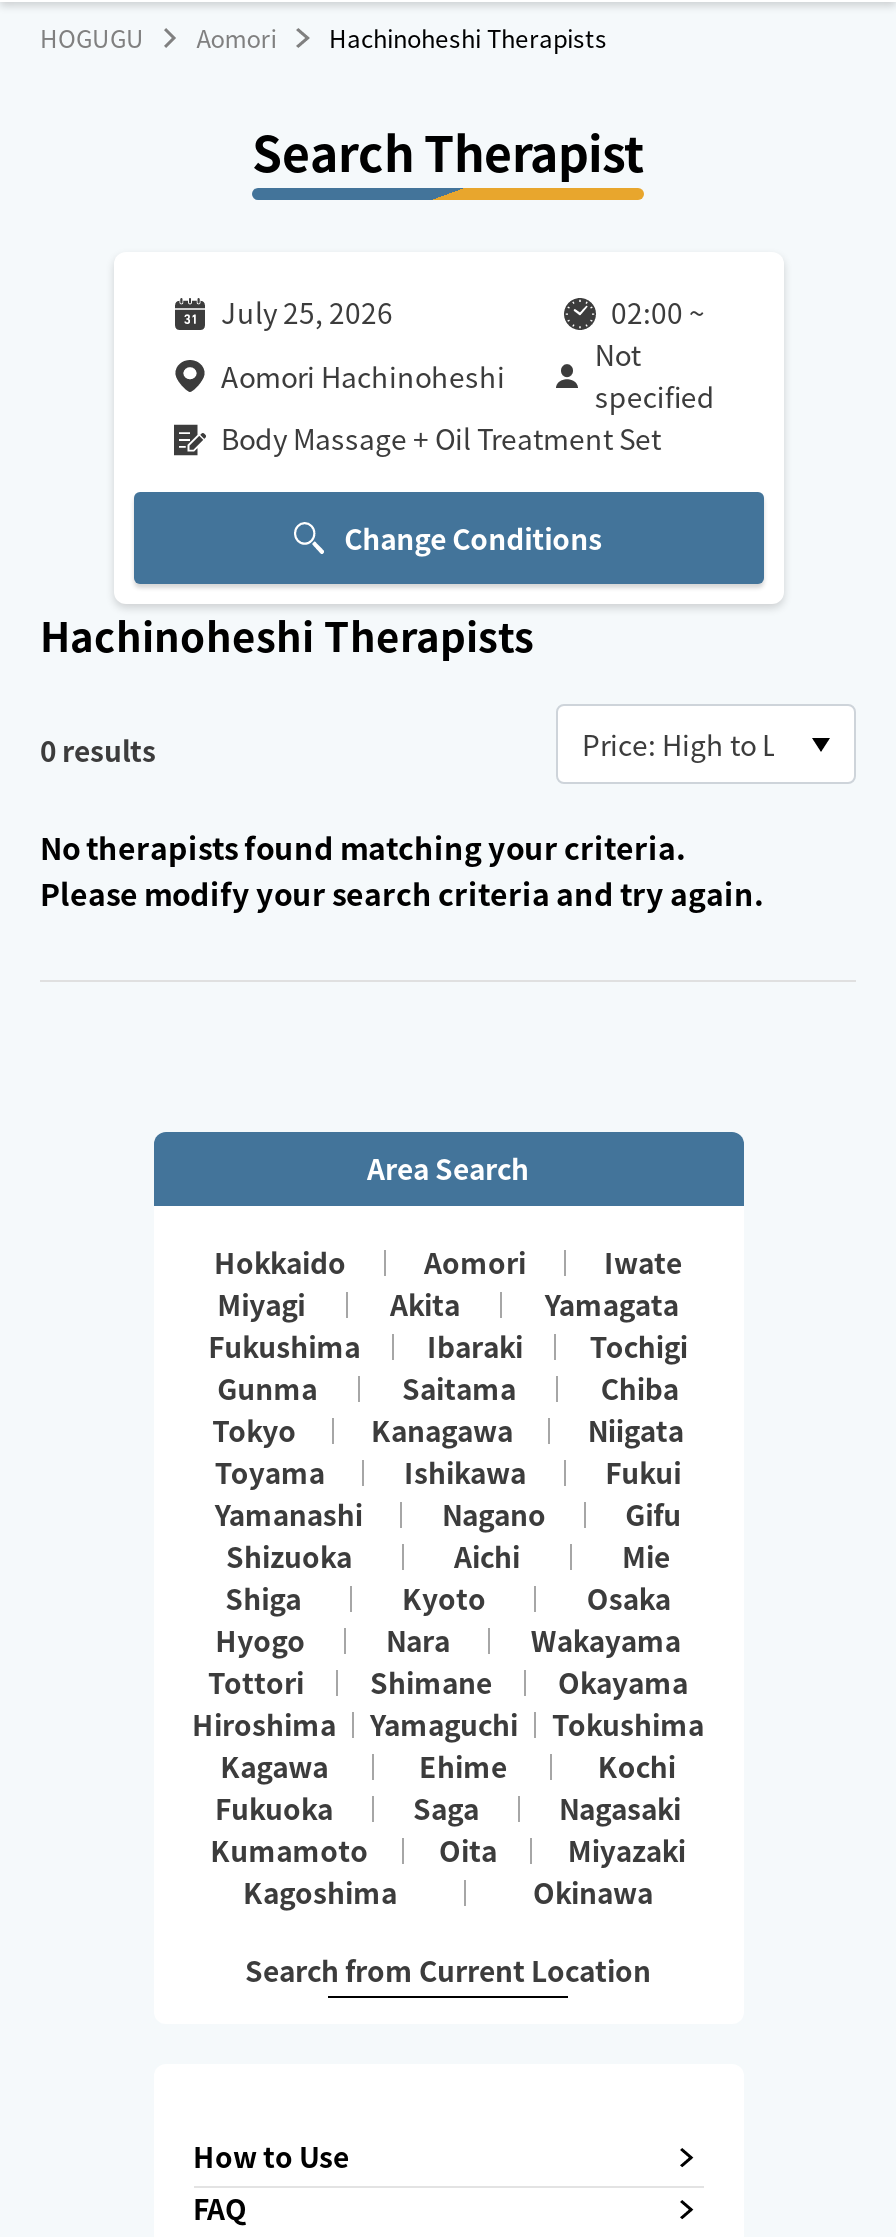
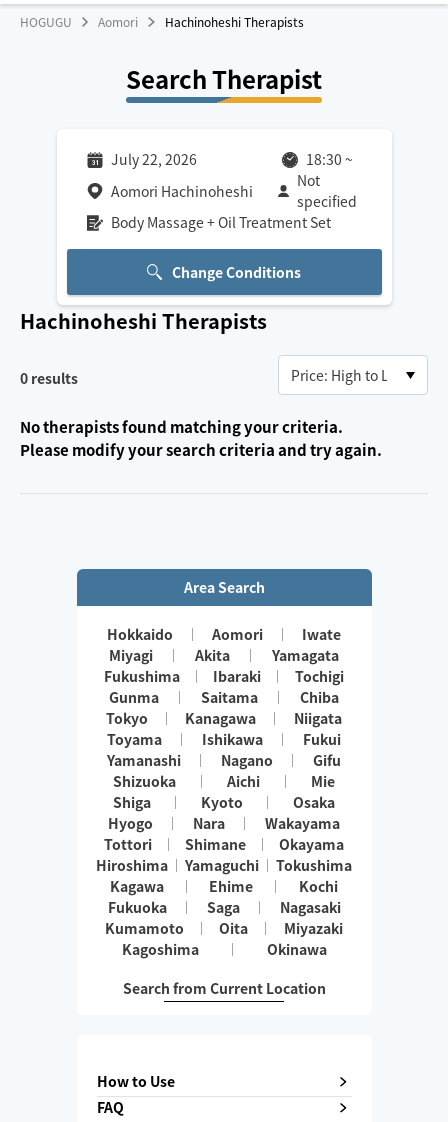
- July 25, 2026
+ July 22, 2026

- 02:00 ~
+ 18:30 ~
